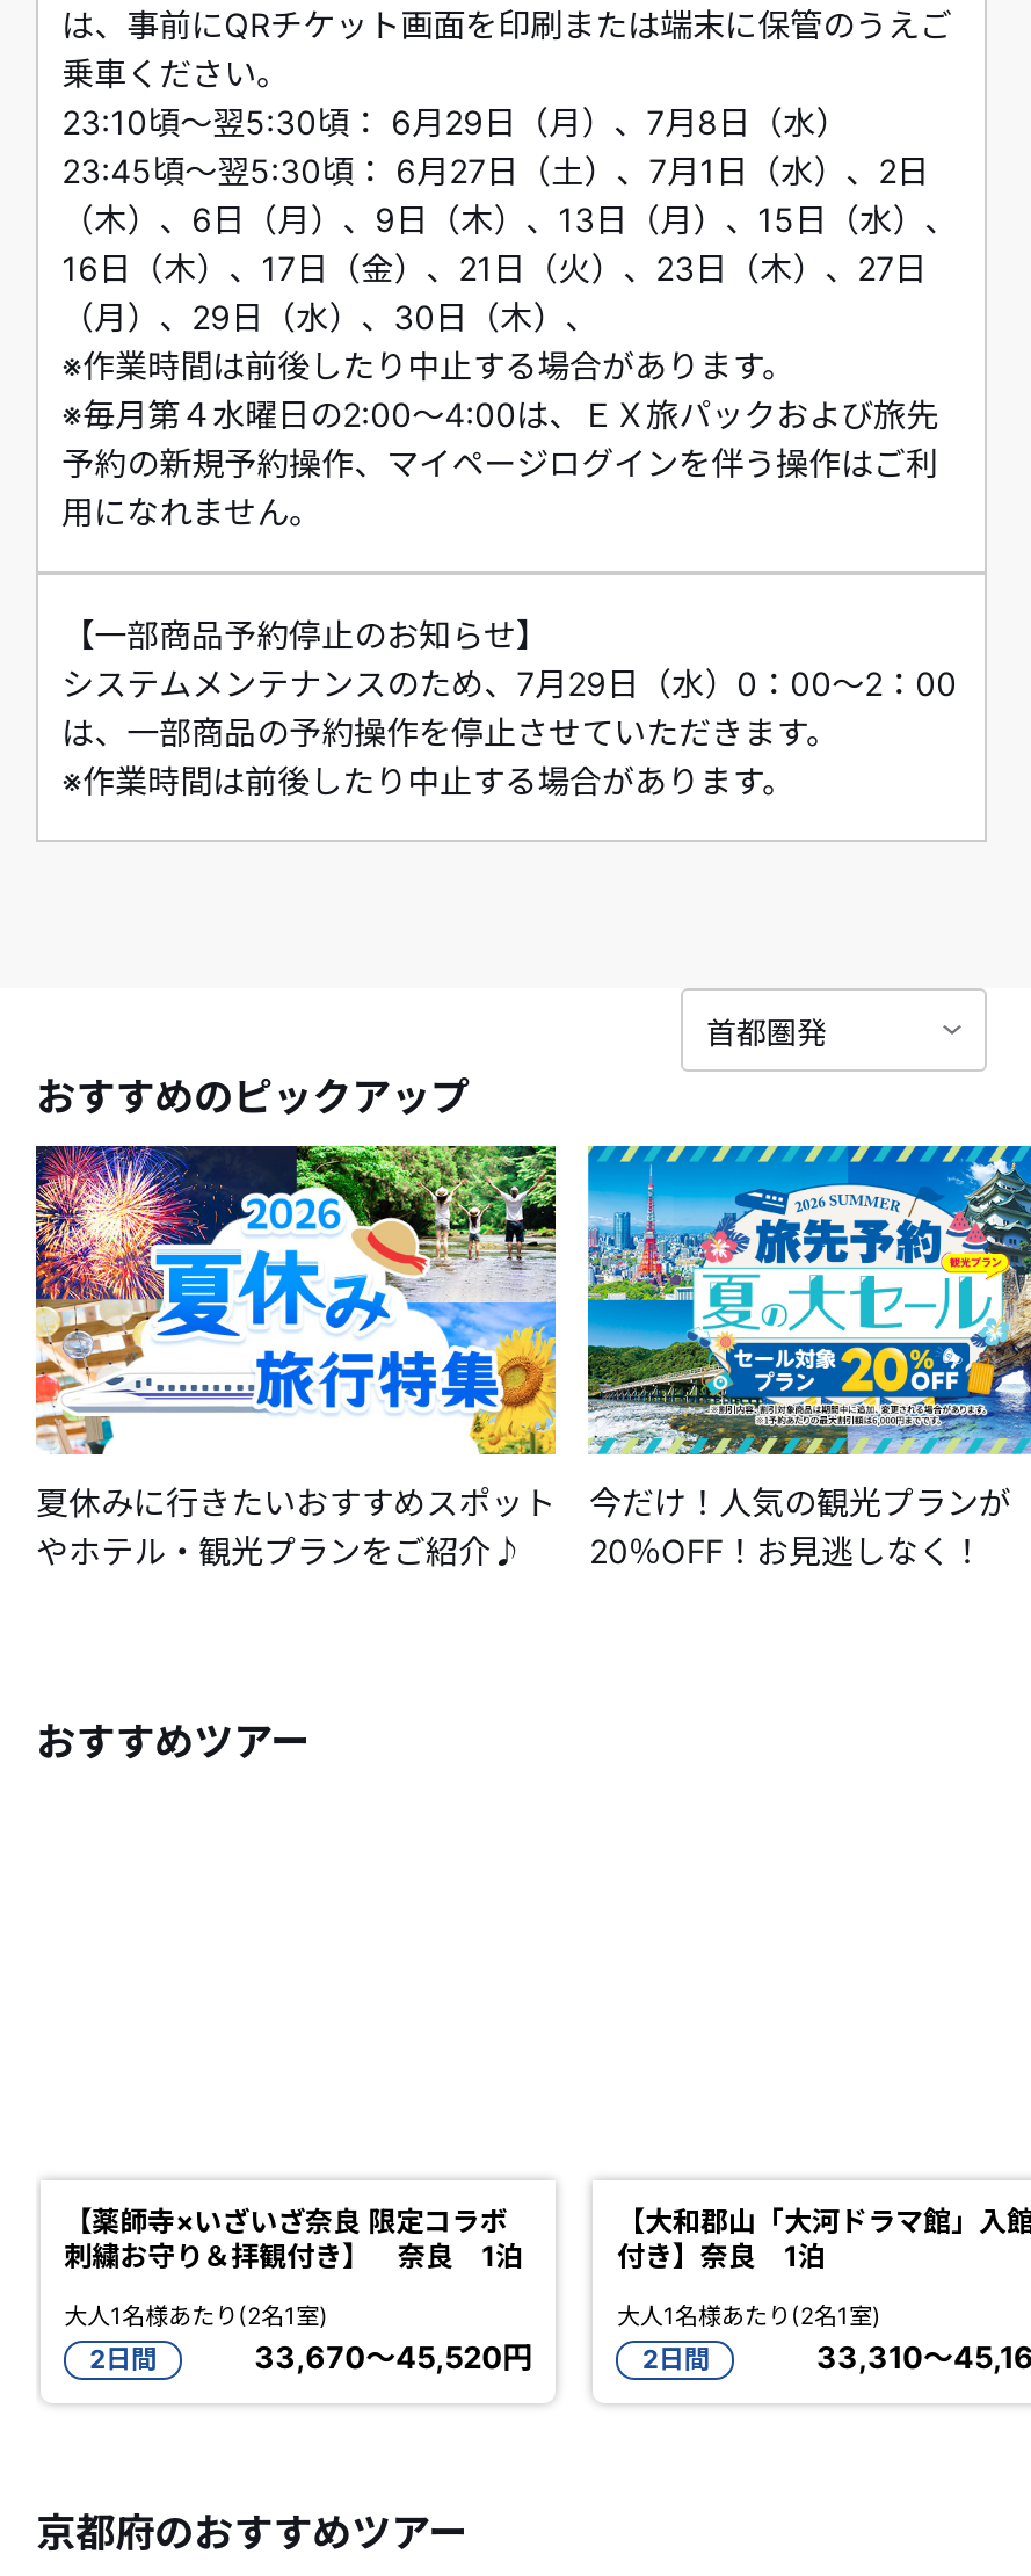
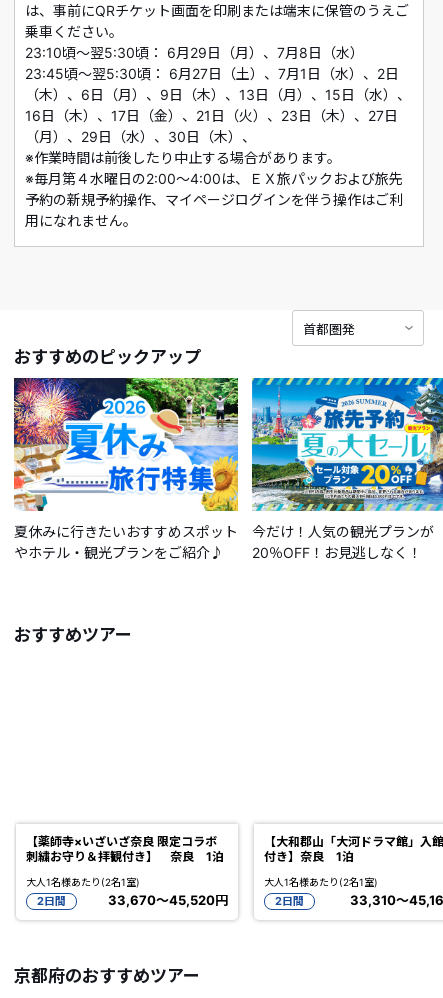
- 【一部商品予約停止のお知らせ】
- システムメンテナンスのため、7月29日（水）0：00～2：00
- は、一部商品の予約操作を停止させていただきます。
- ※作業時間は前後したり中止する場合があります。
